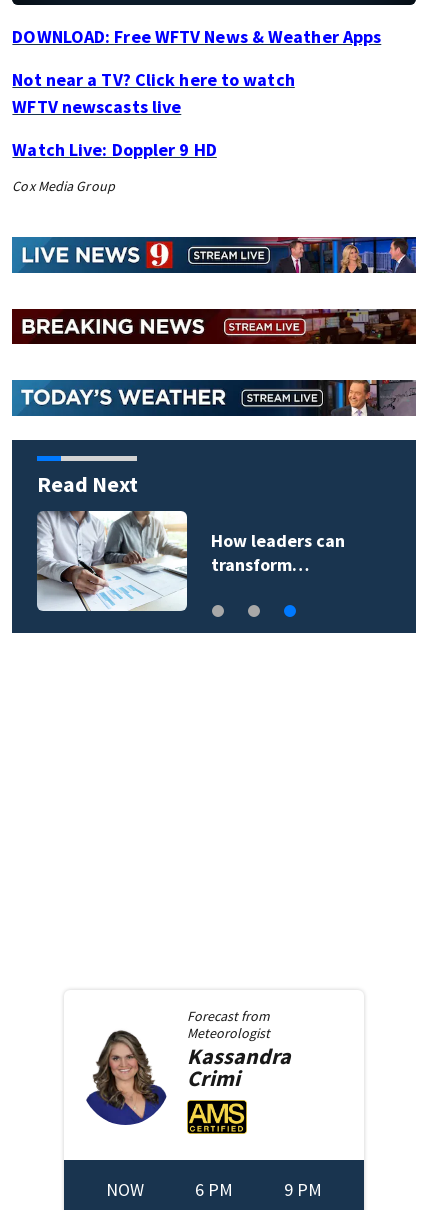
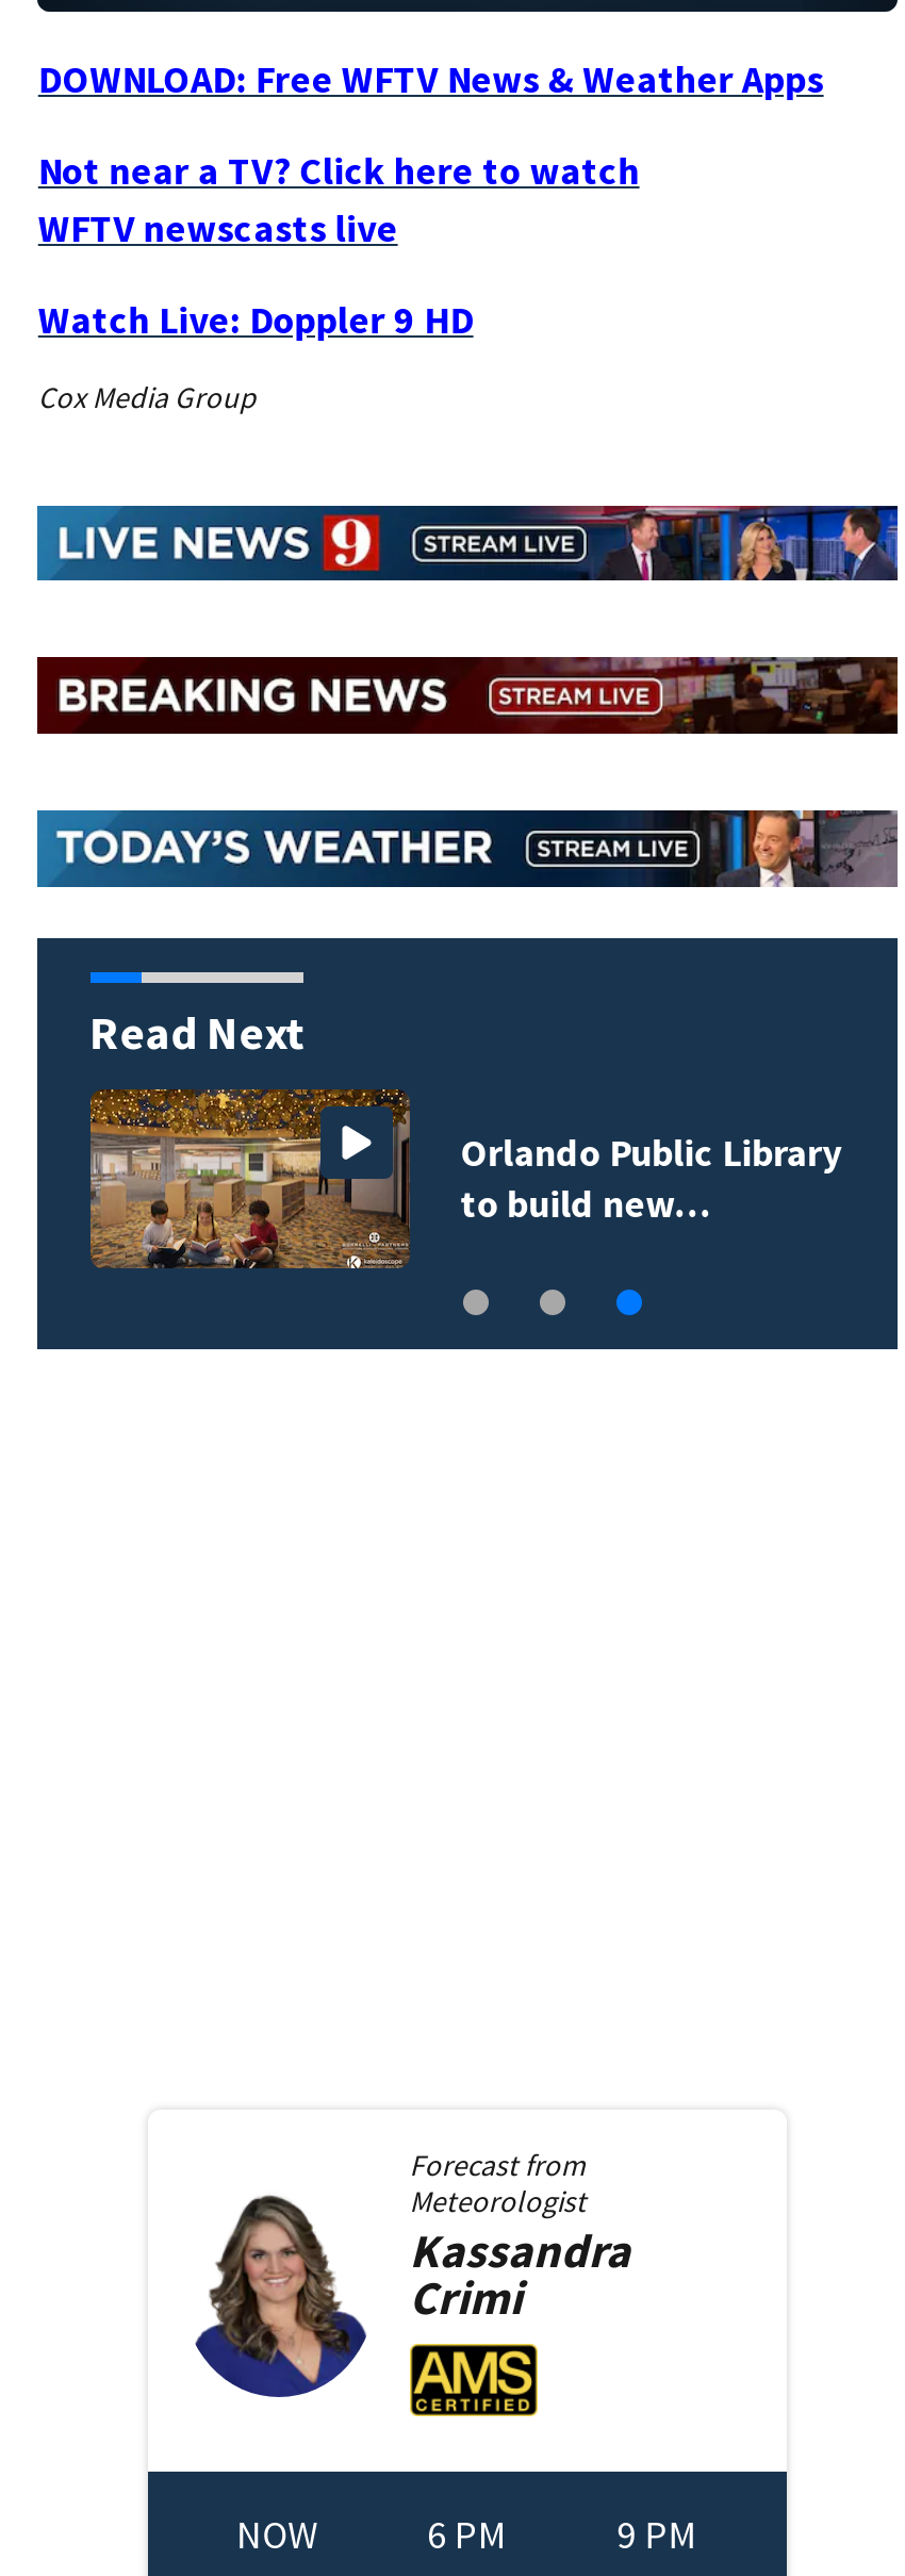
- [image]
- How leaders can
- transform…
+ [image]
+ Orlando Public Library
+ to build new…
